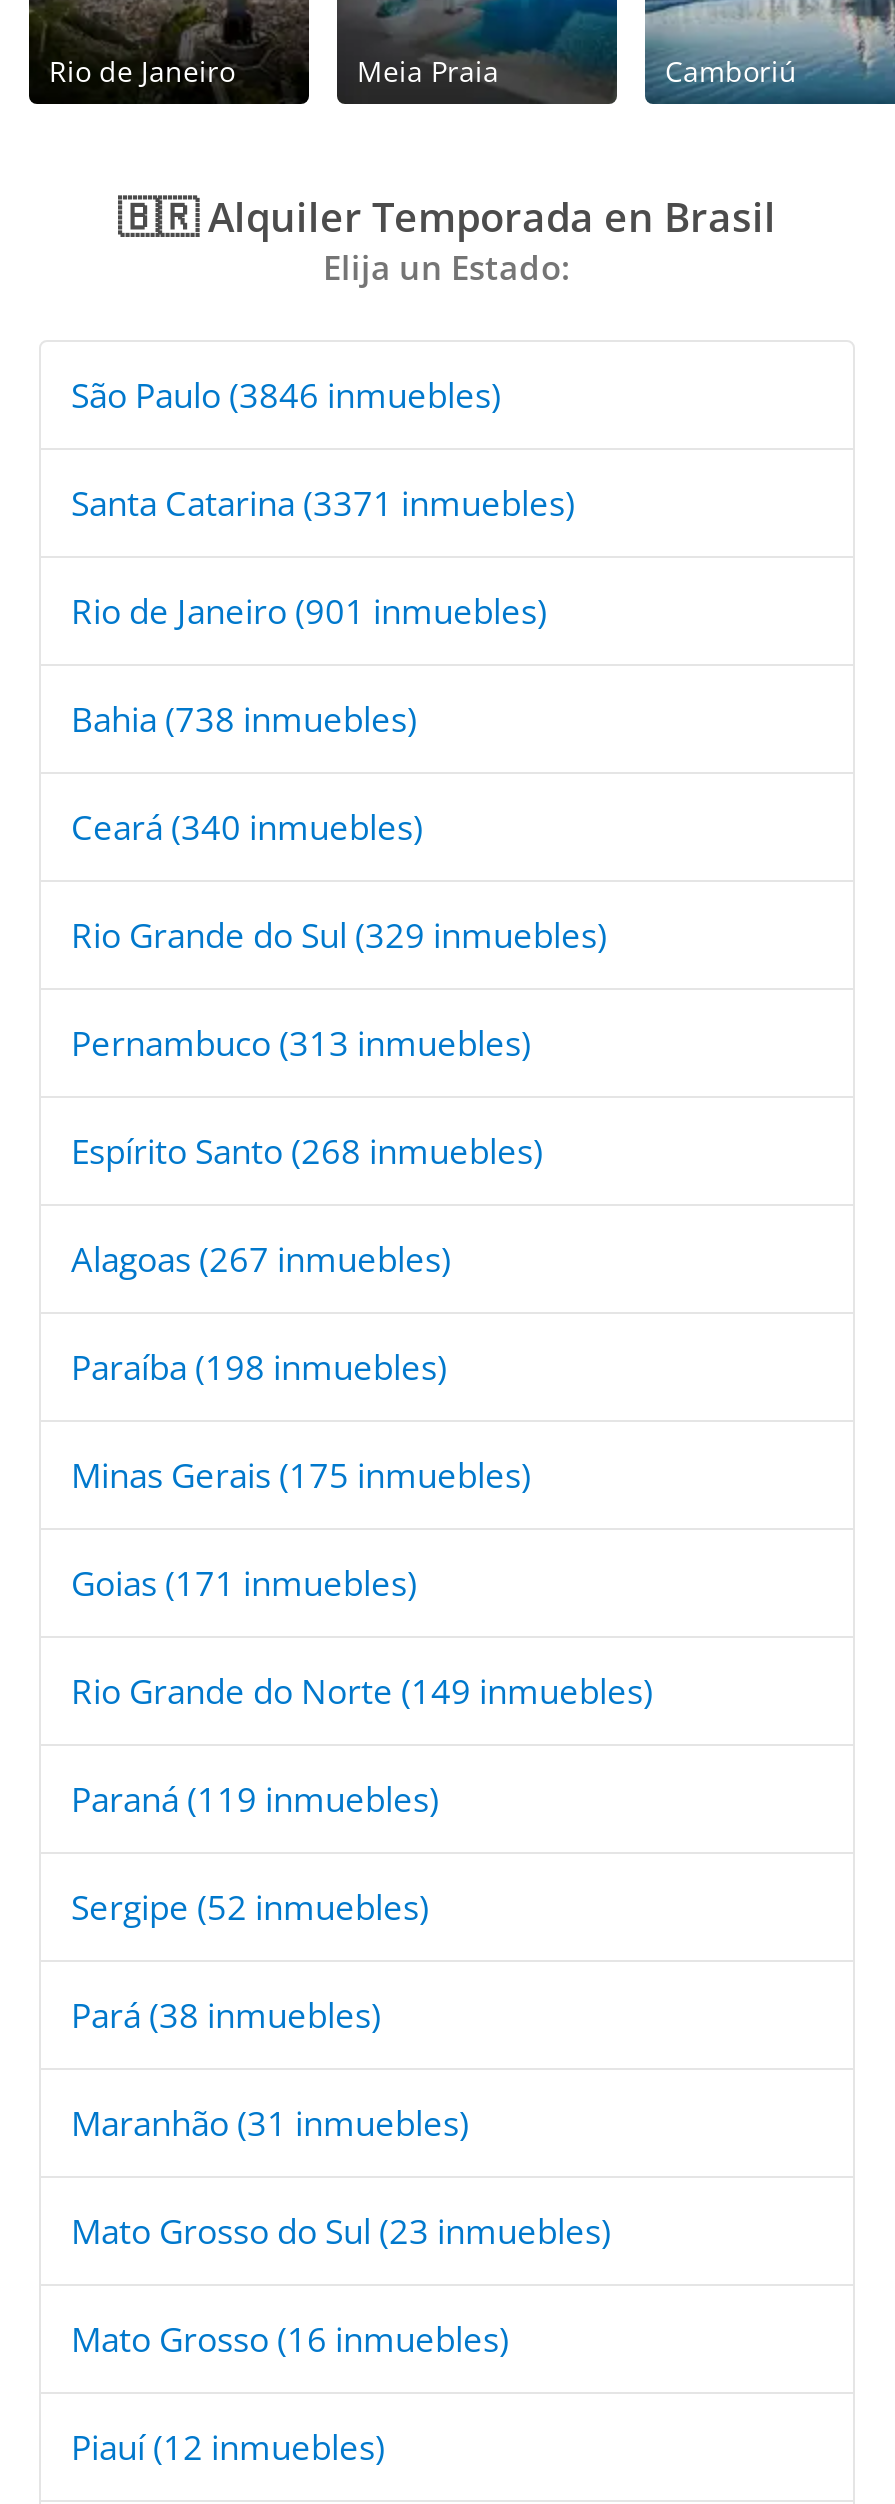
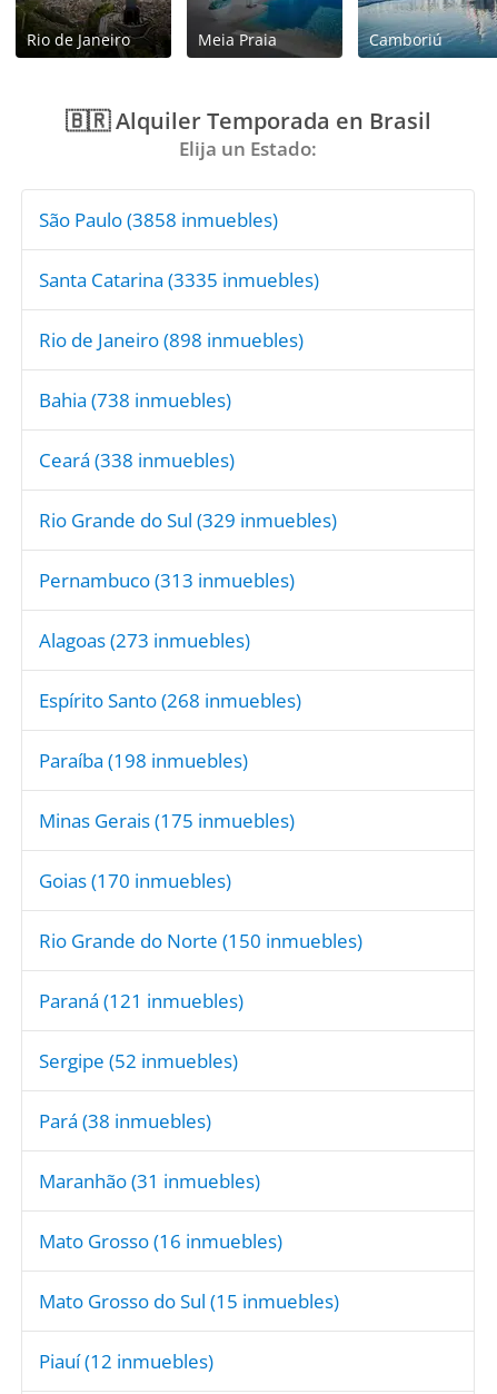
- São Paulo (3846 inmuebles)
+ São Paulo (3858 inmuebles)

- Santa Catarina (3371 inmuebles)
+ Santa Catarina (3335 inmuebles)

- Rio de Janeiro (901 inmuebles)
+ Rio de Janeiro (898 inmuebles)

- Ceará (340 inmuebles)
+ Ceará (338 inmuebles)

+ Alagoas (273 inmuebles)

moved down: Espírito Santo (268 inmuebles)

- Alagoas (267 inmuebles)

- Goias (171 inmuebles)
+ Goias (170 inmuebles)

- Rio Grande do Norte (149 inmuebles)
+ Rio Grande do Norte (150 inmuebles)

- Paraná (119 inmuebles)
+ Paraná (121 inmuebles)

- Mato Grosso do Sul (23 inmuebles)

moved up: Mato Grosso (16 inmuebles)

+ Mato Grosso do Sul (15 inmuebles)
